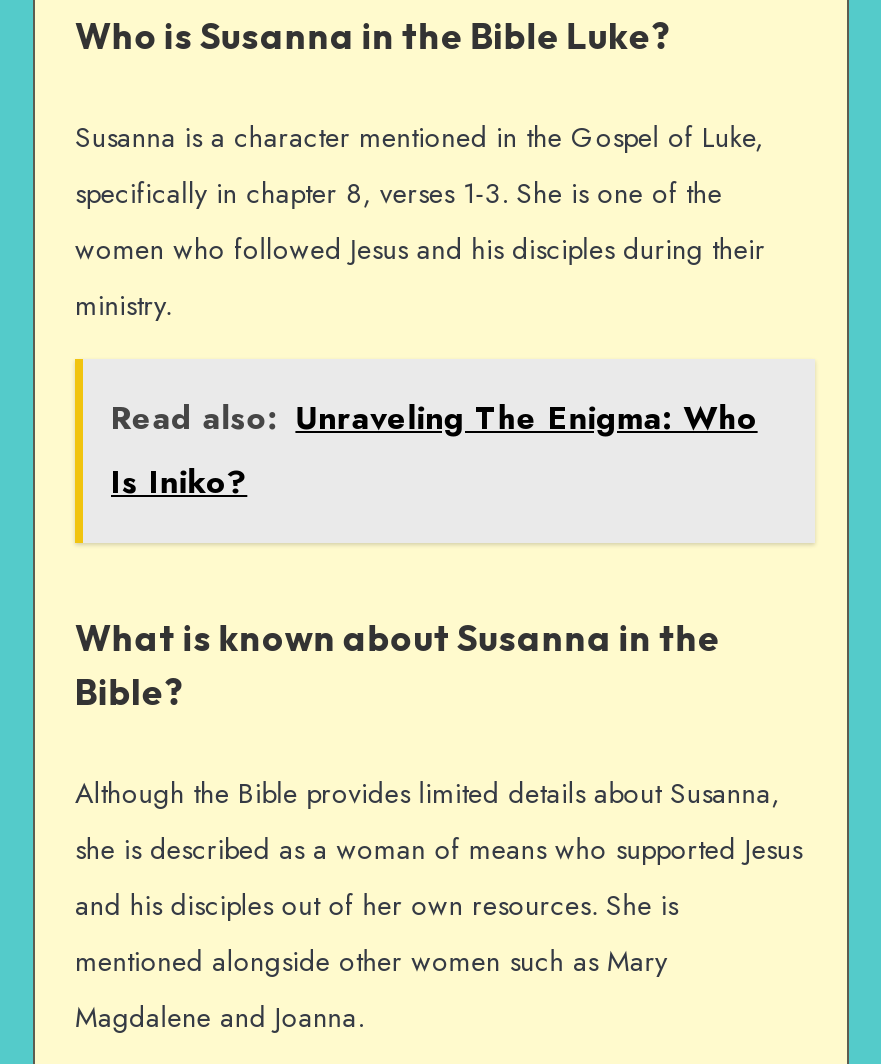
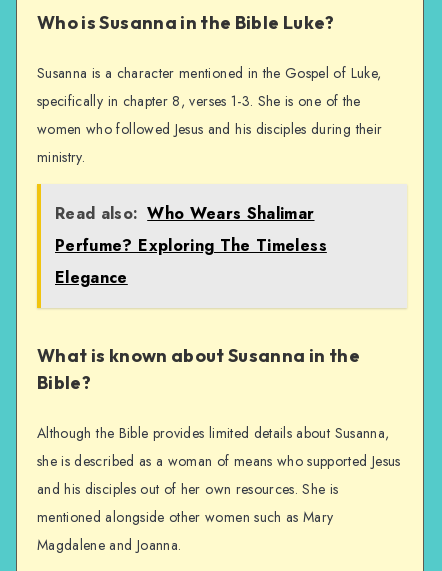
- Read also: Unraveling The Enigma: Who
- Is Iniko?
+ Read also: Who Wears Shalimar
+ Perfume? Exploring The Timeless
+ Elegance
